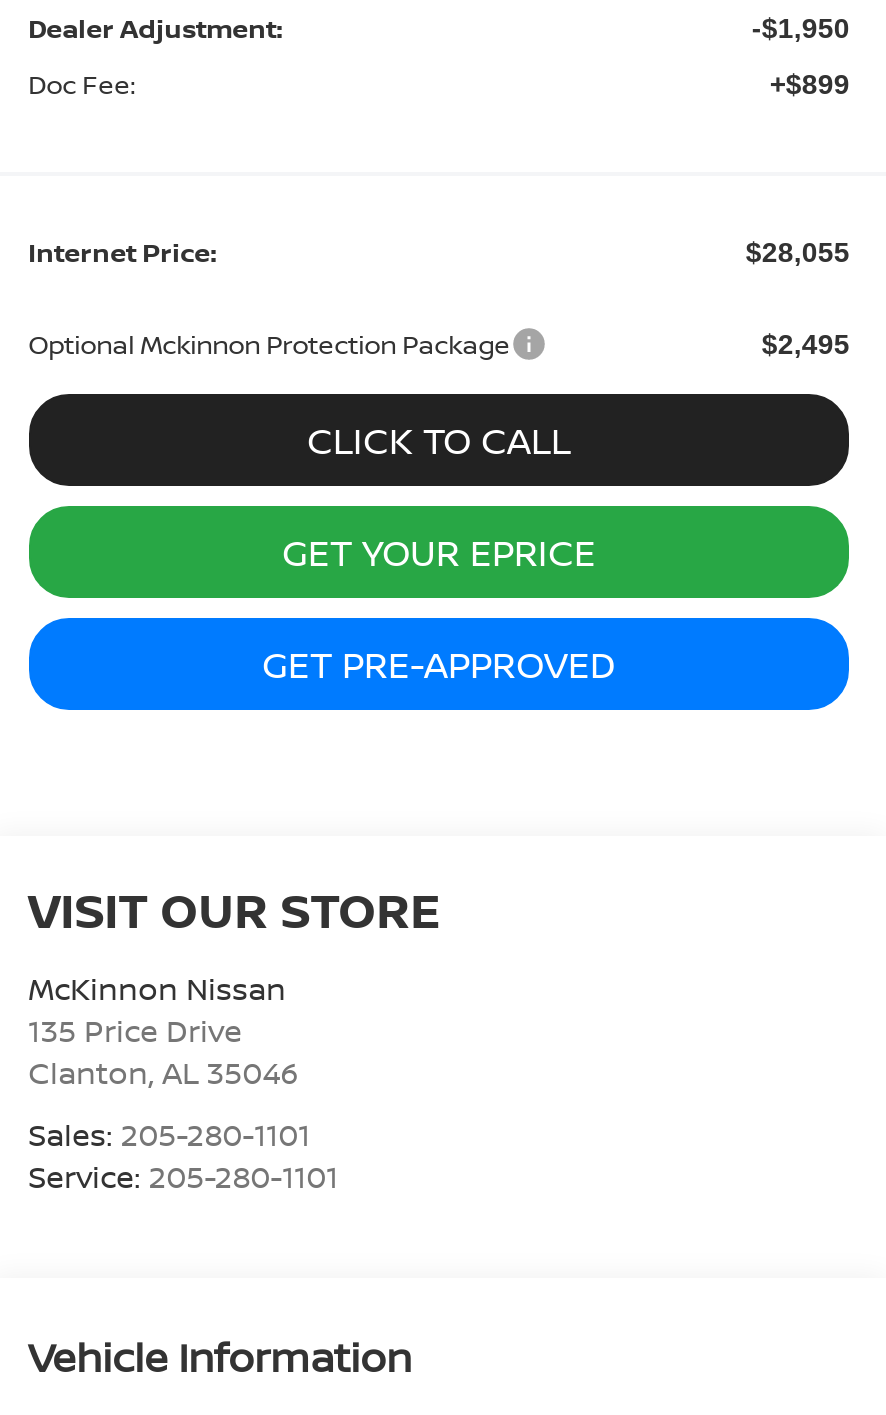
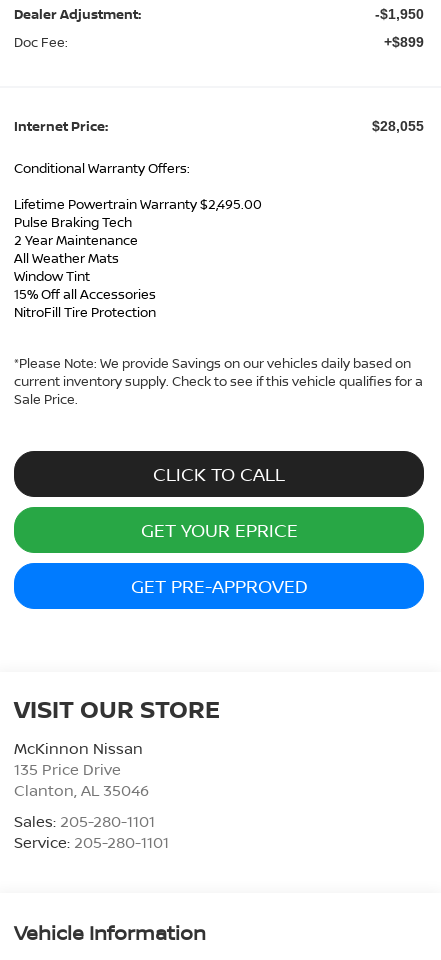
- Optional Mckinnon Protection Package
- $2,495
+ Conditional Warranty Offers:
+ Lifetime Powertrain Warranty $2,495.00
+ Pulse Braking Tech
+ 2 Year Maintenance
+ All Weather Mats
+ Window Tint
+ 15% Off all Accessories
+ NitroFill Tire Protection
+ *Please Note: We provide Savings on our vehicles daily based on
+ current inventory supply. Check to see if this vehicle qualifies for a
+ Sale Price.
